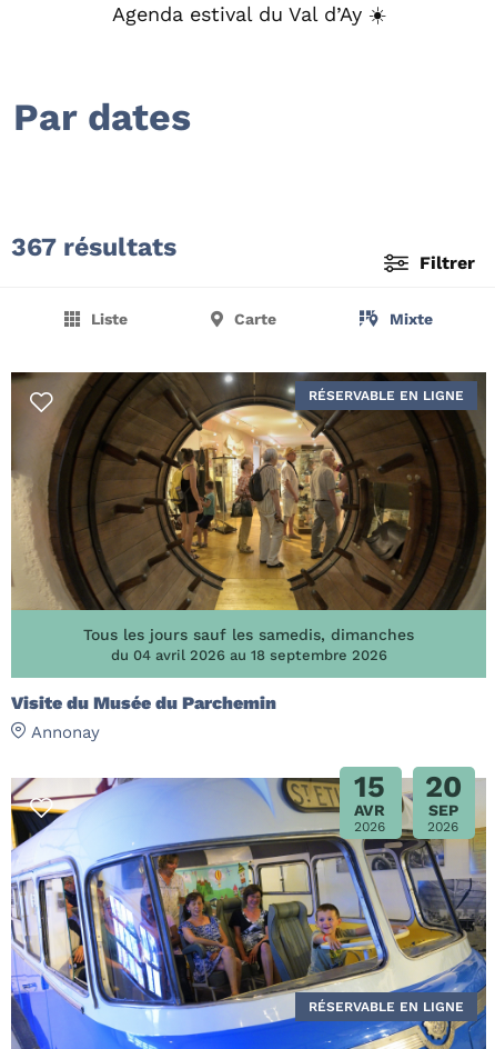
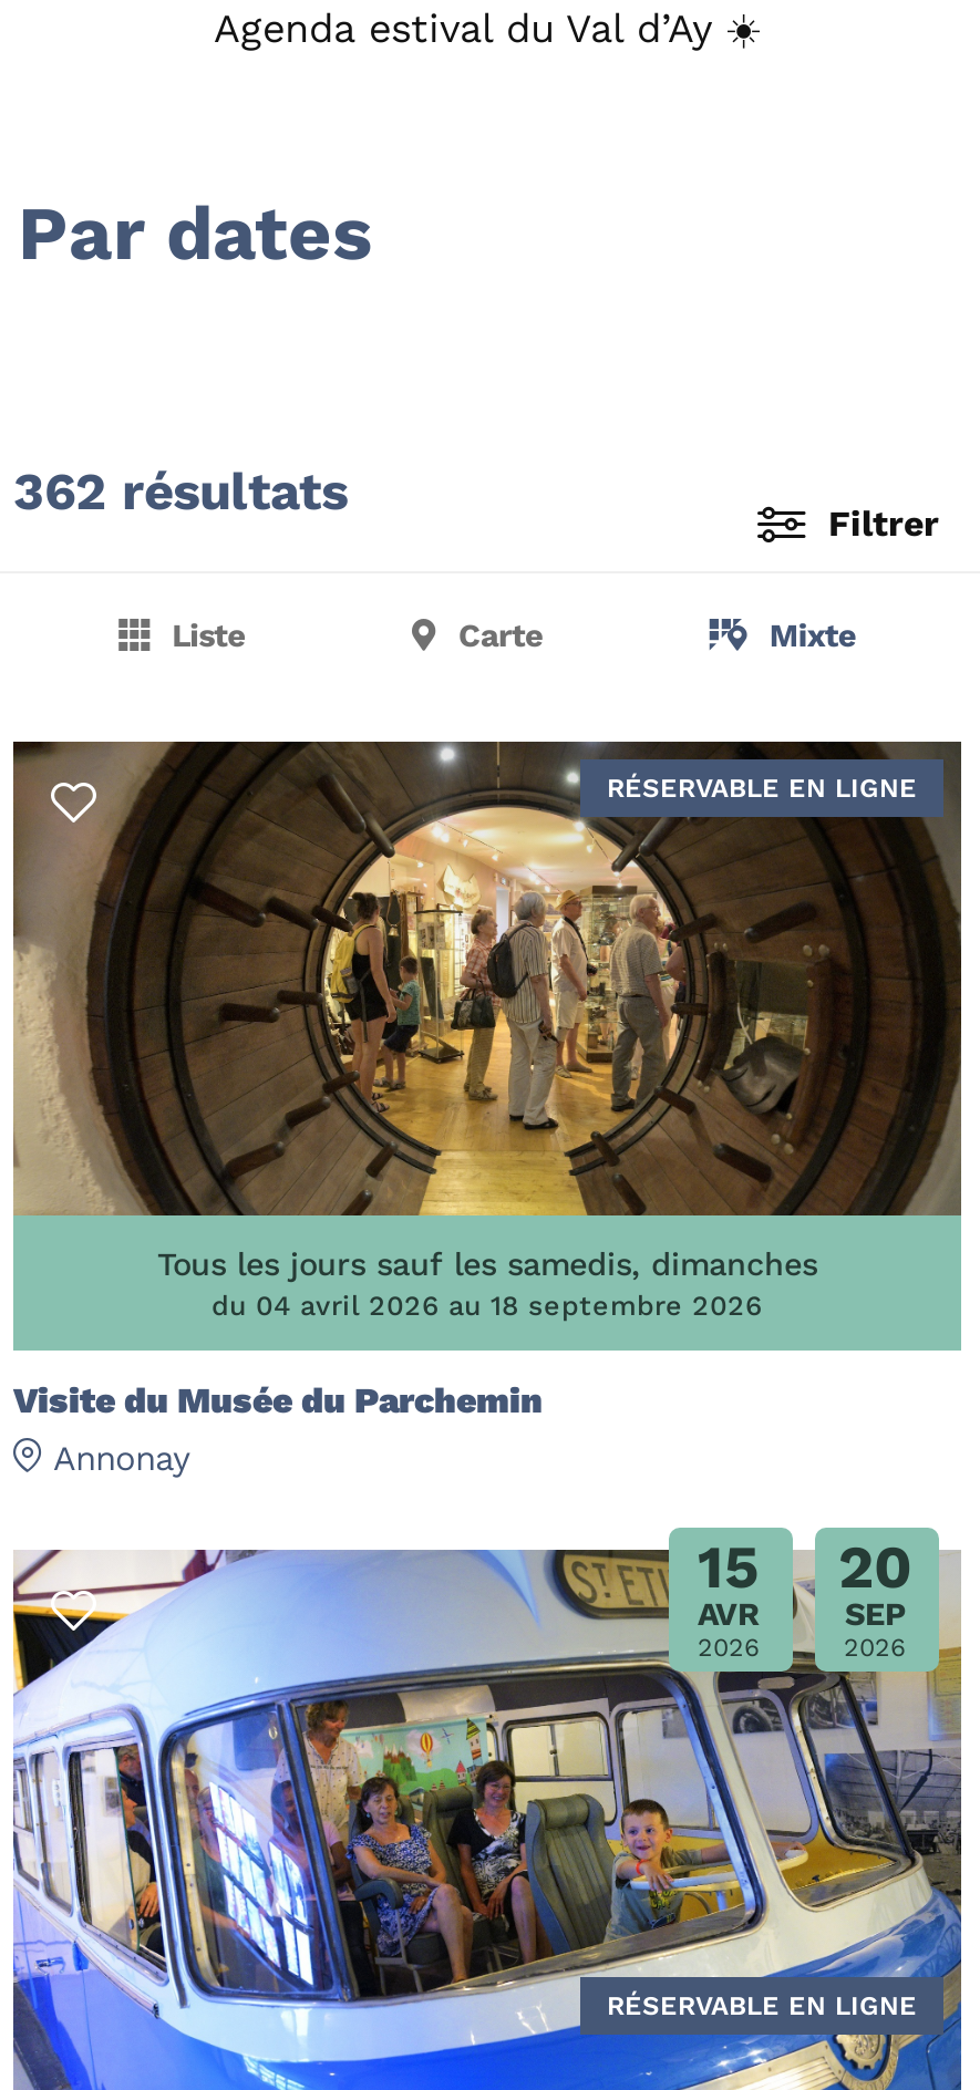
- 367 résultats
+ 362 résultats
